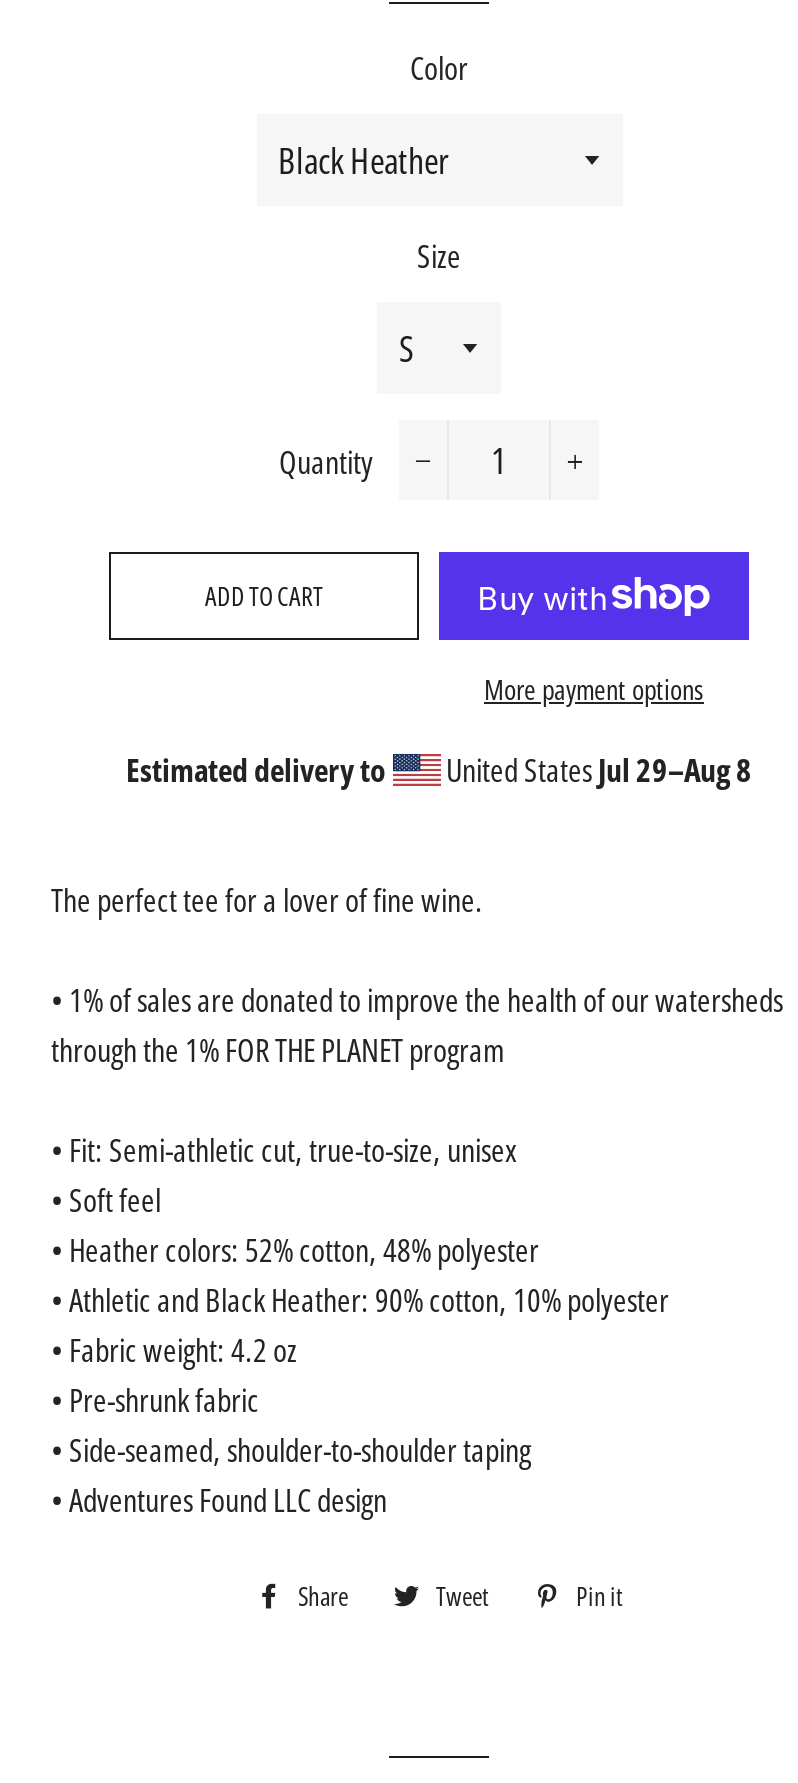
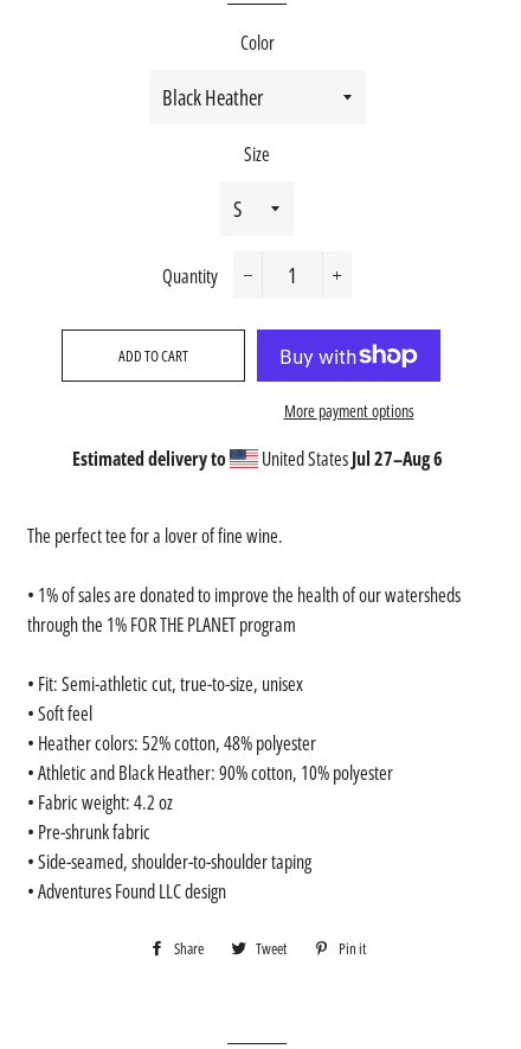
- United States Jul 29–Aug 8
+ United States Jul 27–Aug 6
